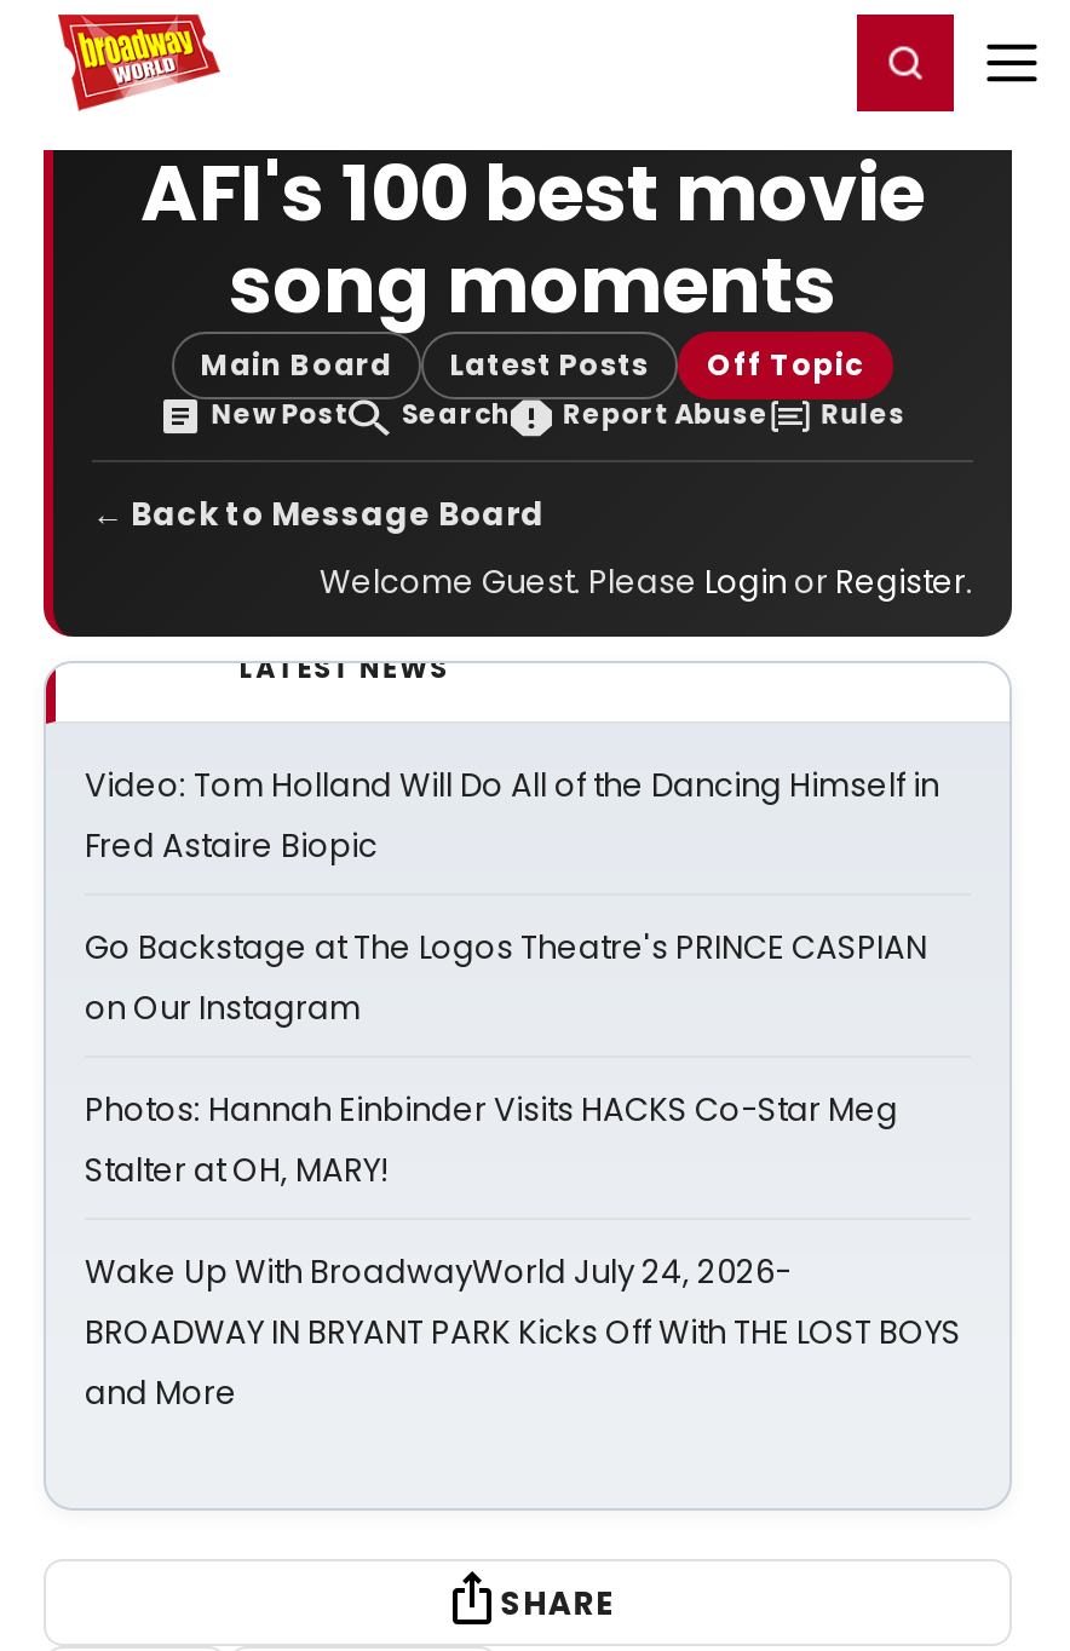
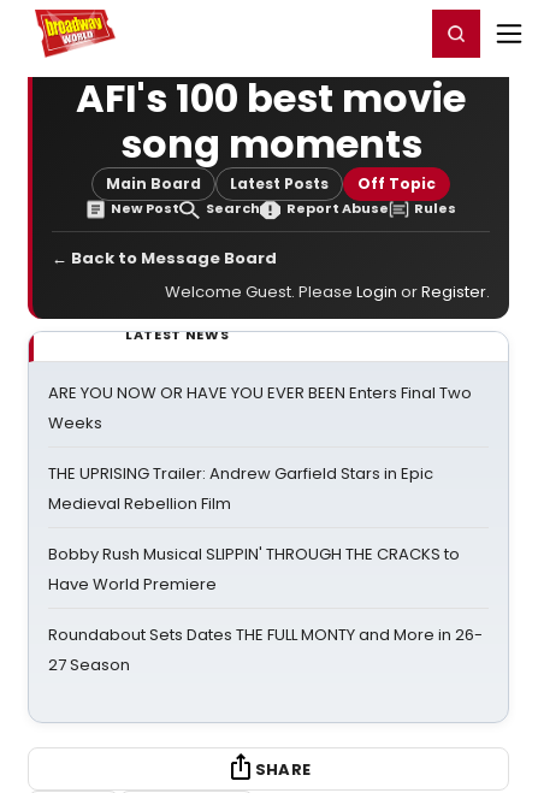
- Video: Tom Holland Will Do All of the Dancing Himself in
- Fred Astaire Biopic
+ ARE YOU NOW OR HAVE YOU EVER BEEN Enters Final Two
+ Weeks

- Go Backstage at The Logos Theatre's PRINCE CASPIAN
- on Our Instagram
+ THE UPRISING Trailer: Andrew Garfield Stars in Epic
+ Medieval Rebellion Film

- Photos: Hannah Einbinder Visits HACKS Co-Star Meg
- Stalter at OH, MARY!
+ Bobby Rush Musical SLIPPIN' THROUGH THE CRACKS to
+ Have World Premiere

- Wake Up With BroadwayWorld July 24, 2026-
- BROADWAY IN BRYANT PARK Kicks Off With THE LOST BOYS
- and More
+ Roundabout Sets Dates THE FULL MONTY and More in 26-
+ 27 Season
